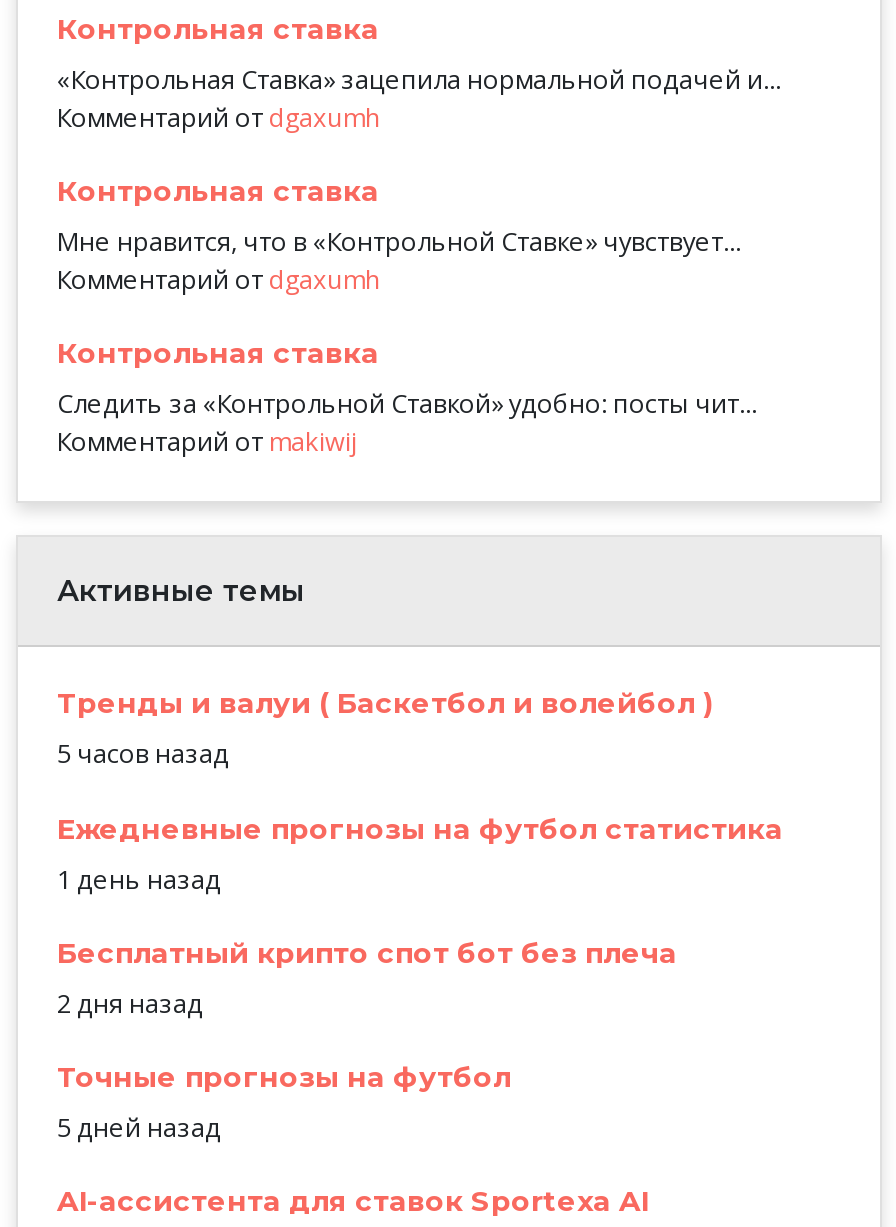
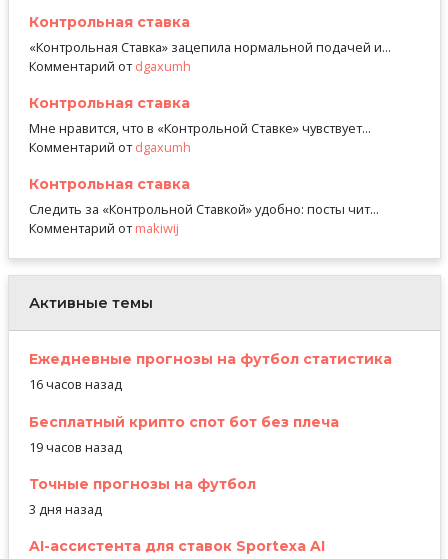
- Тренды и валуи ( Баскетбол и волейбол )
- 5 часов назад

- 1 день назад
+ 16 часов назад

- 2 дня назад
+ 19 часов назад

- 5 дней назад
+ 3 дня назад
